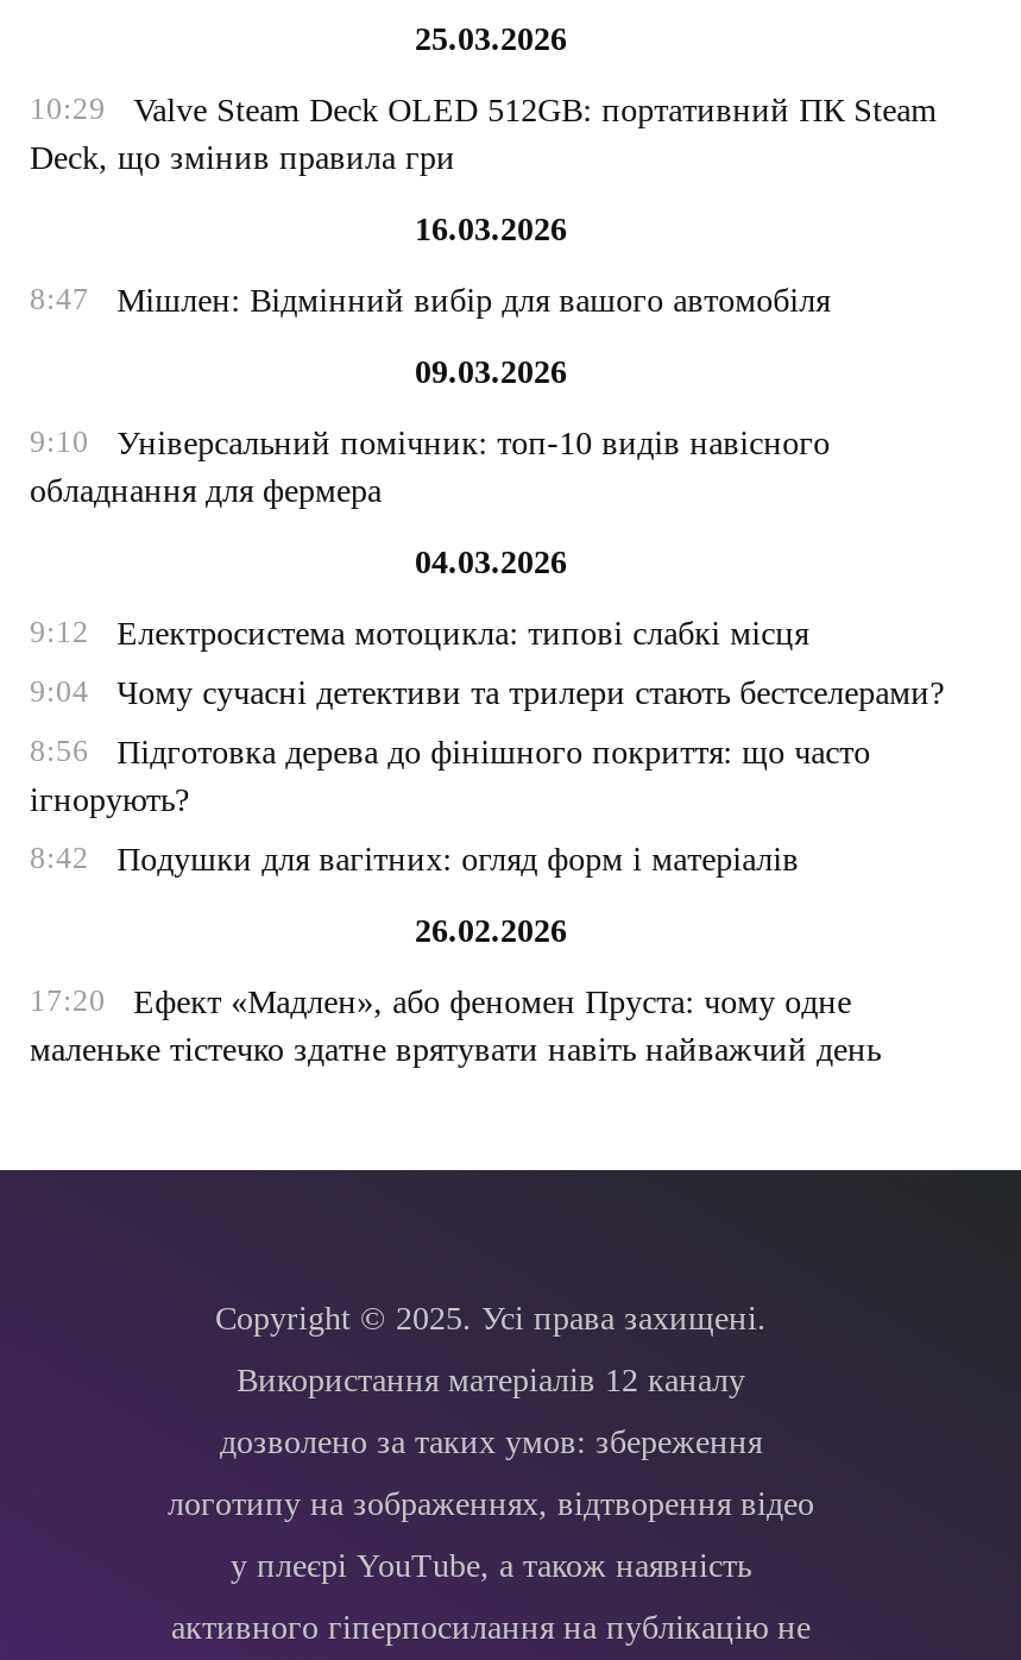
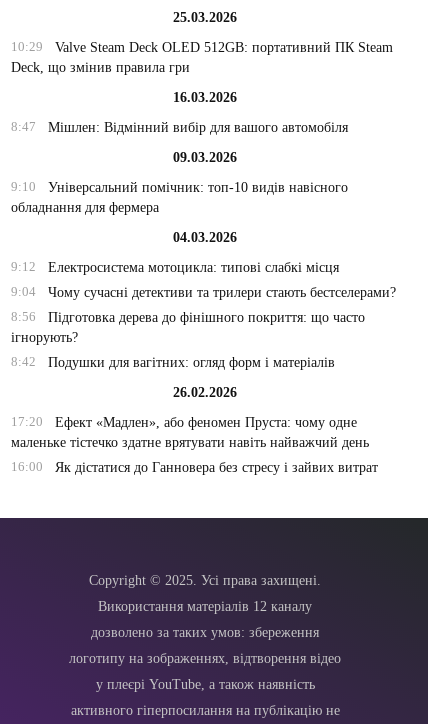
+ 16:00
+ Як дістатися до Ганновера без стресу і зайвих витрат
